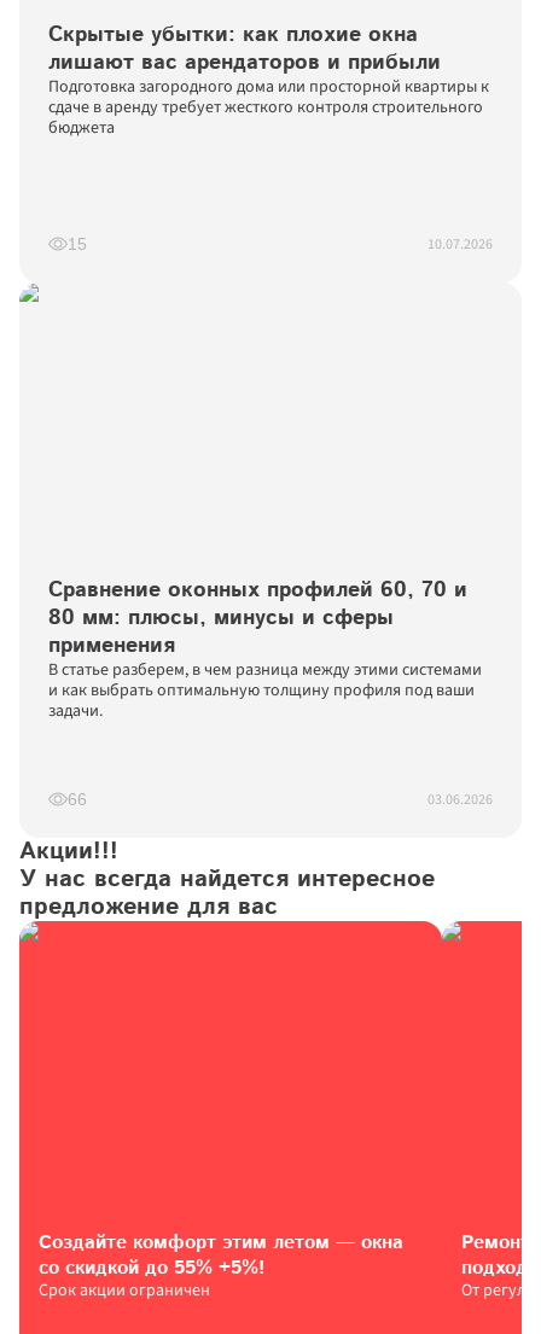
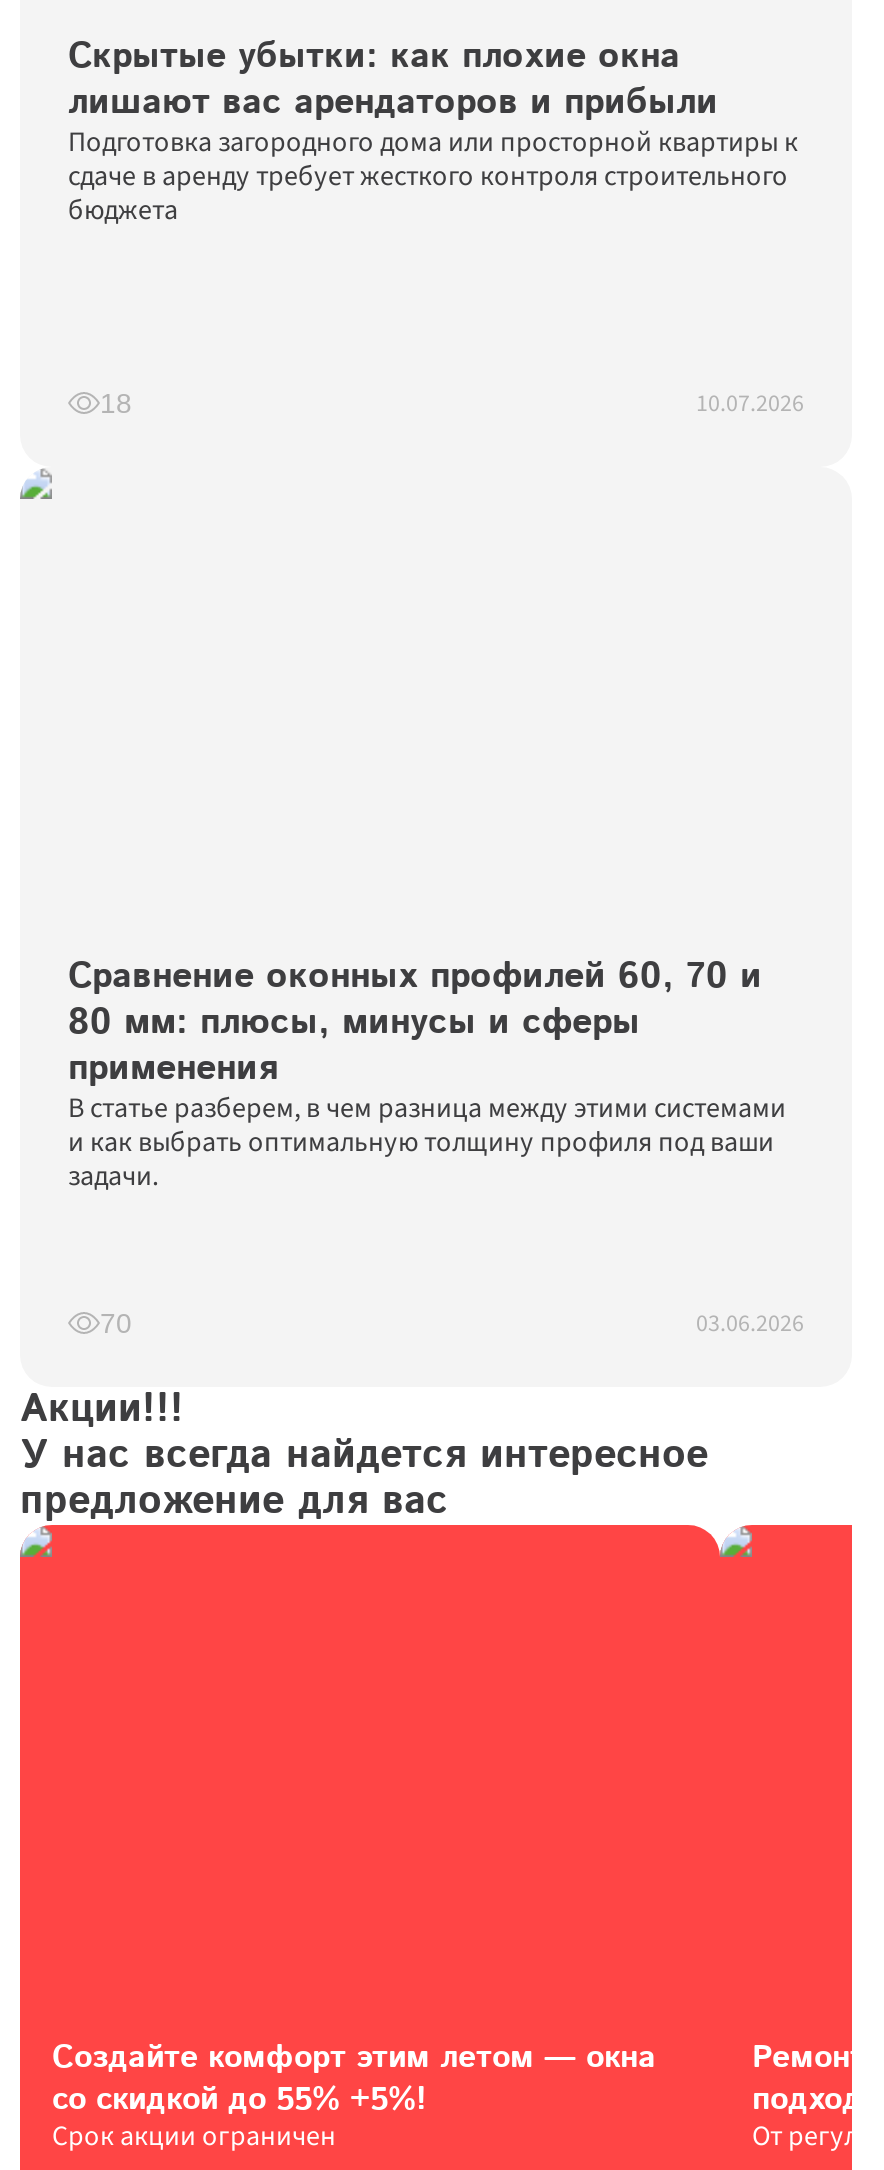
- 15
+ 18

- 66
+ 70
